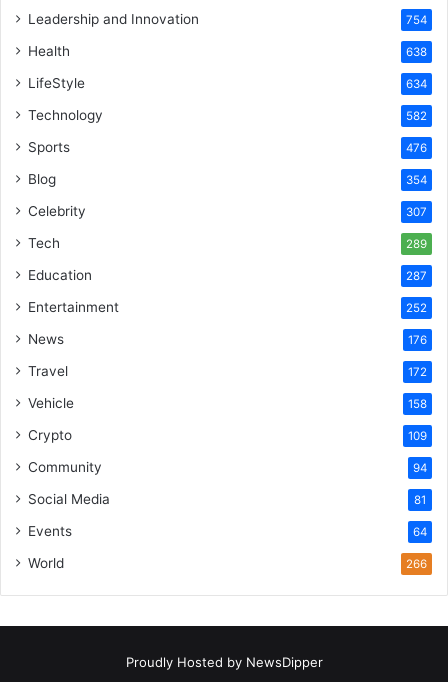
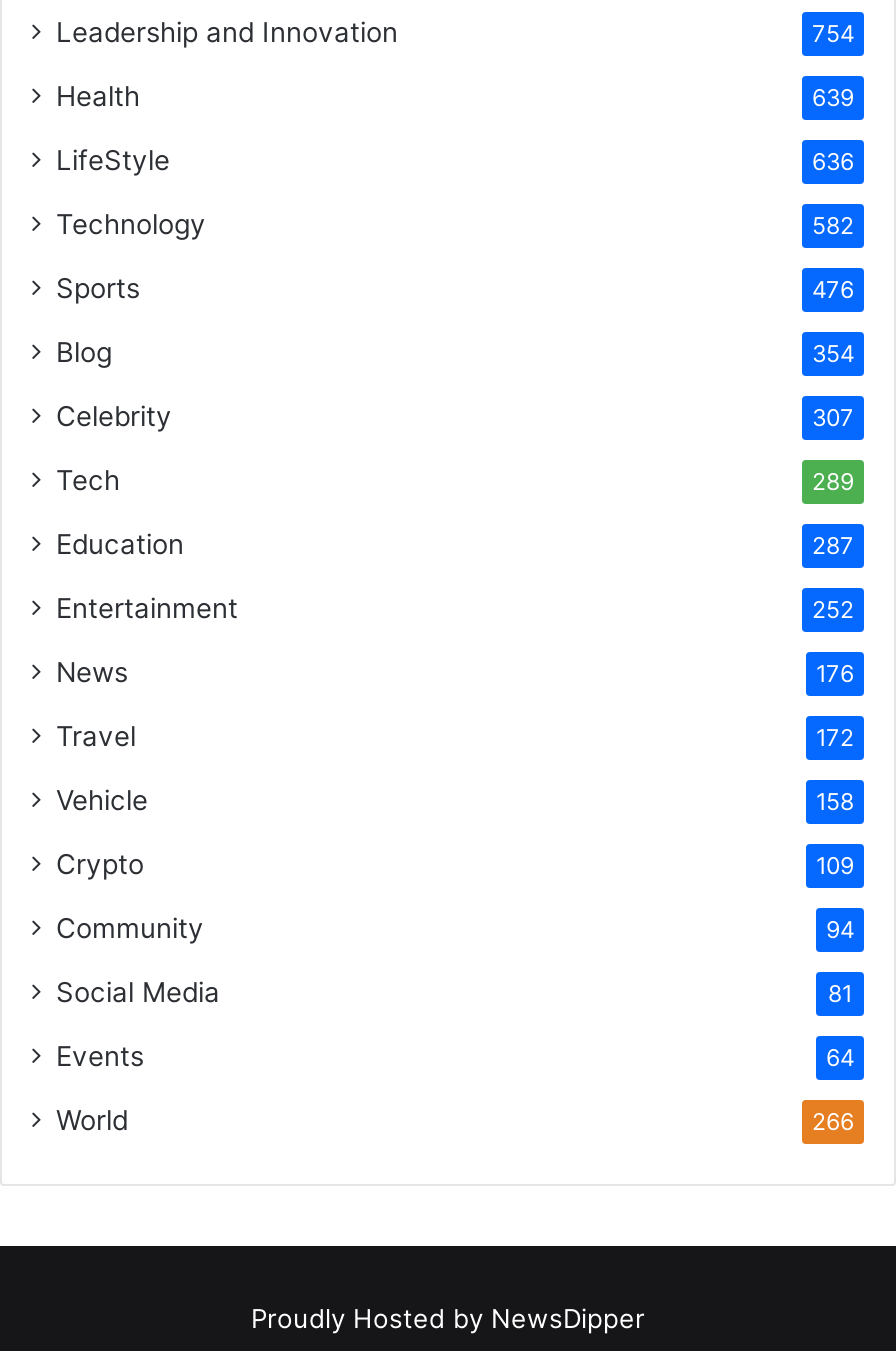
- 638
+ 639

- 634
+ 636
